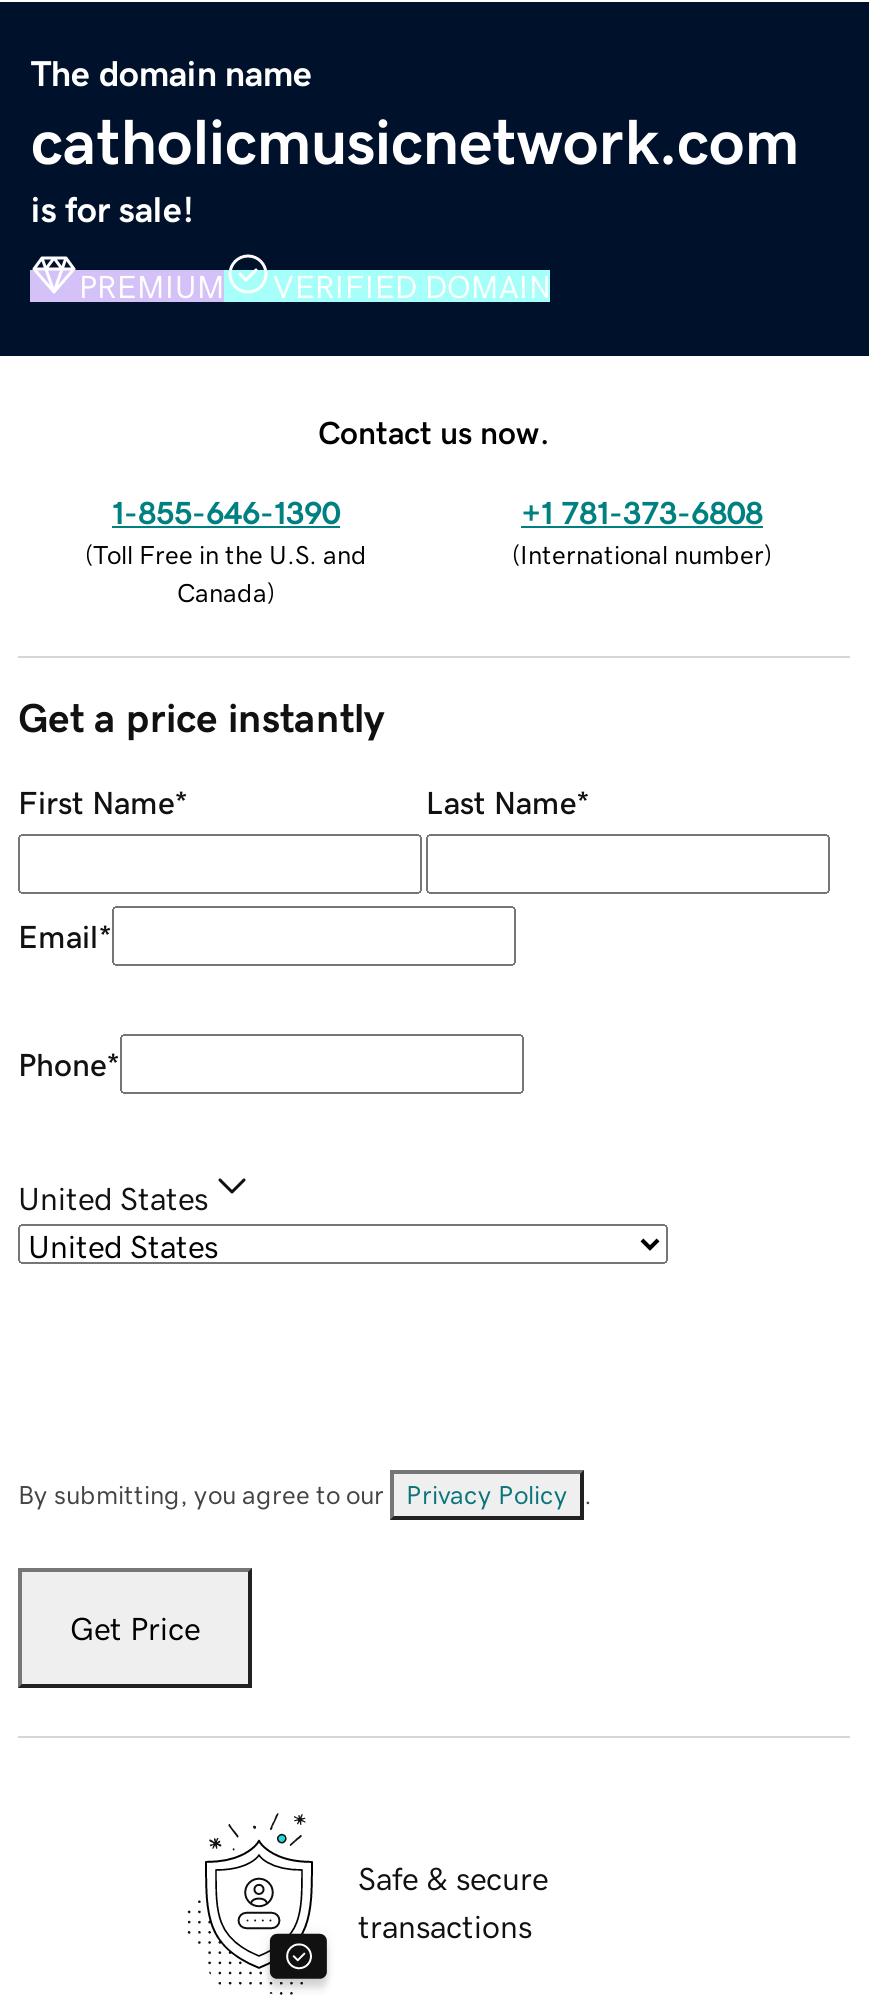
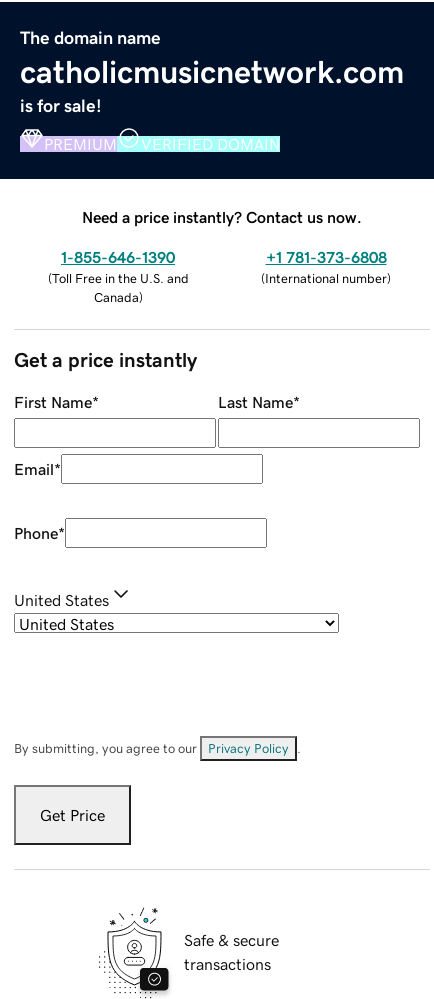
- Contact us now.
+ Need a price instantly? Contact us now.
